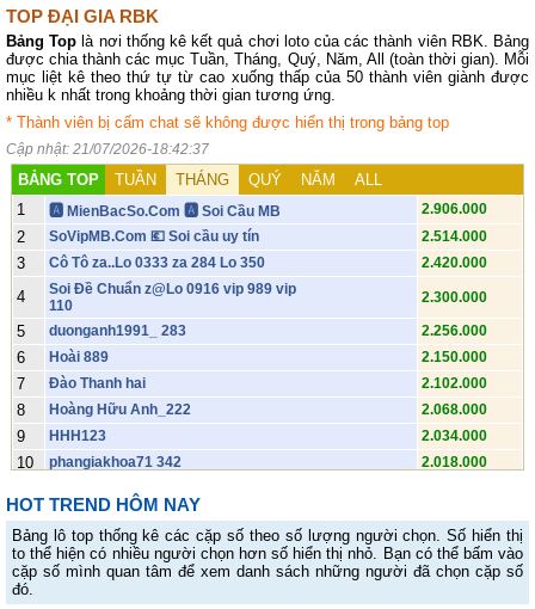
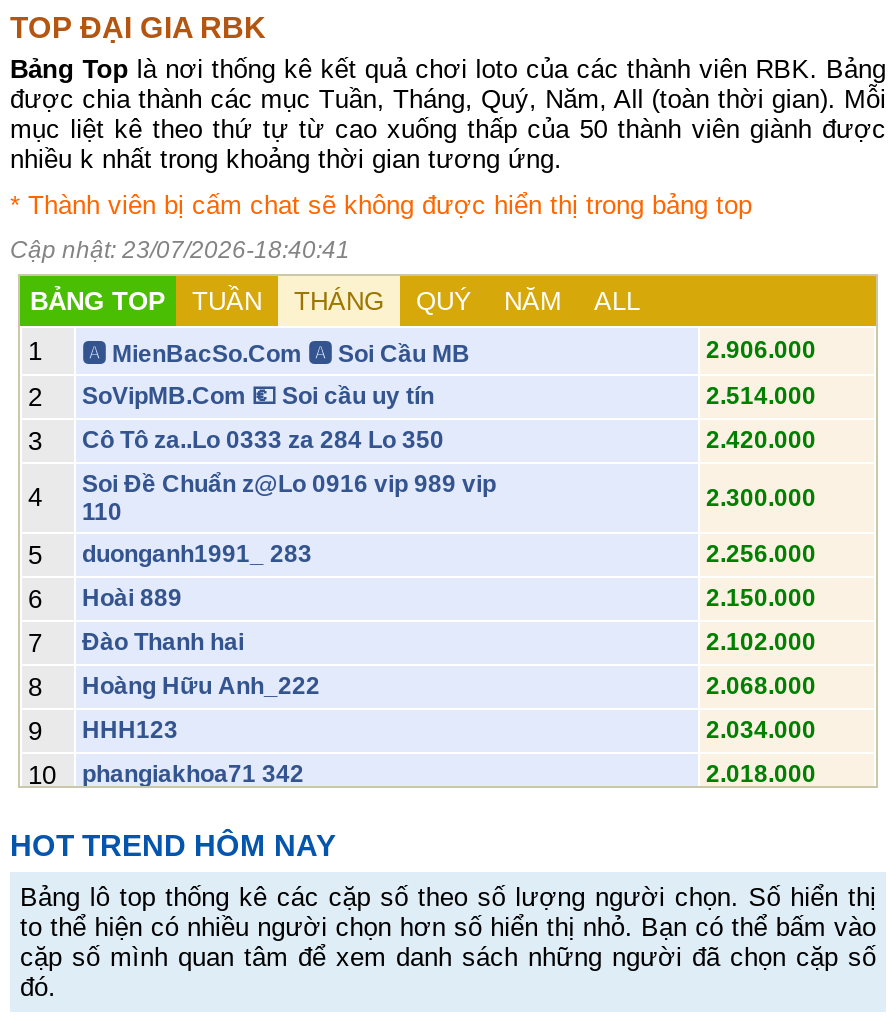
- Cập nhật: 21/07/2026-18:42:37
+ Cập nhật: 23/07/2026-18:40:41
